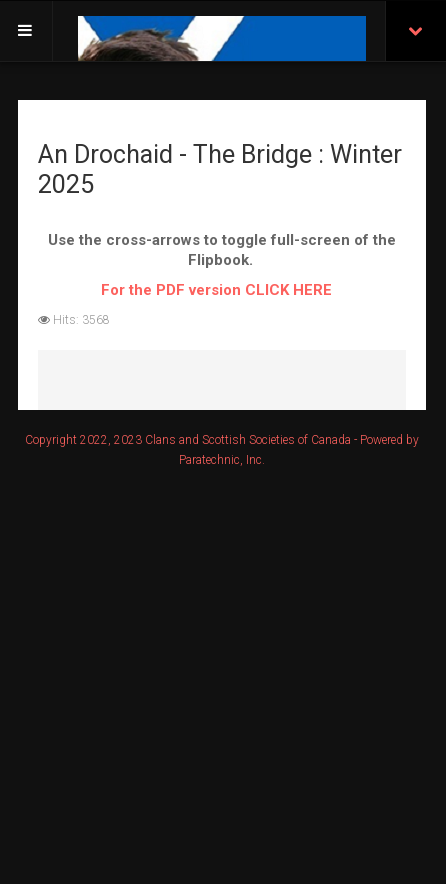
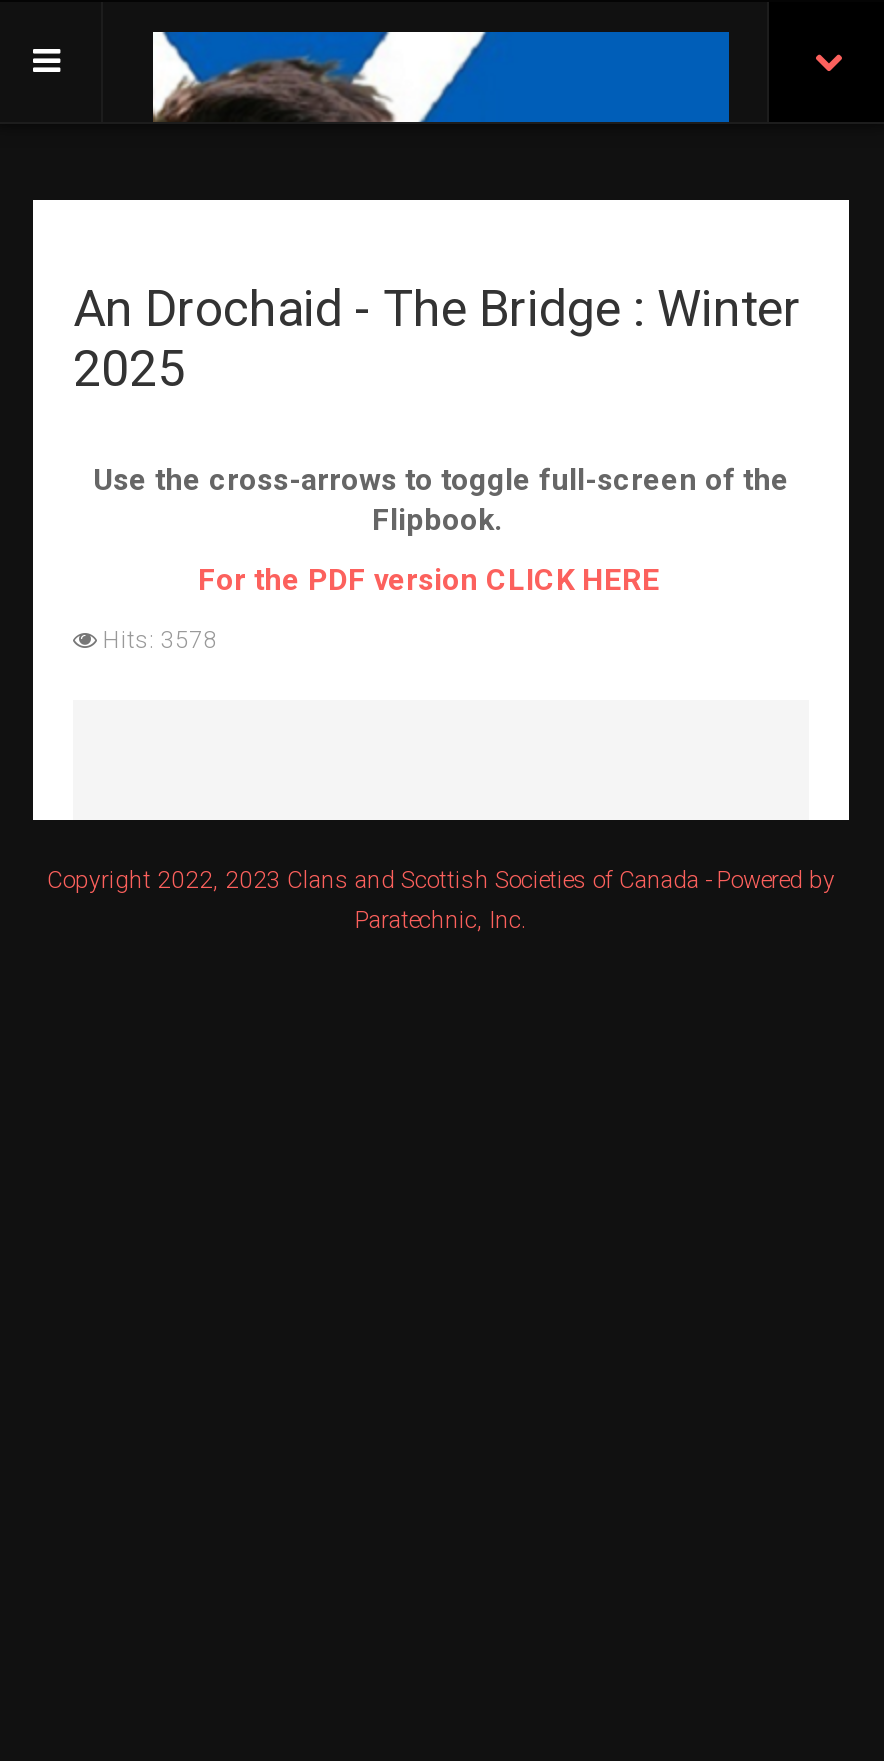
- Hits: 3568
+ Hits: 3578
